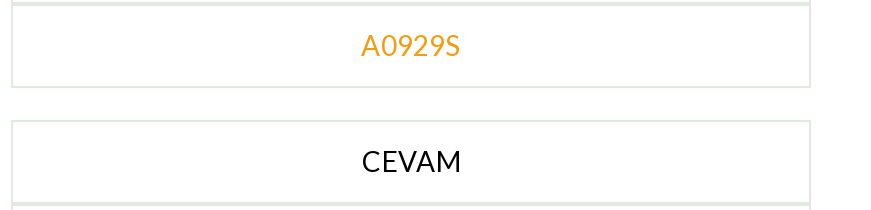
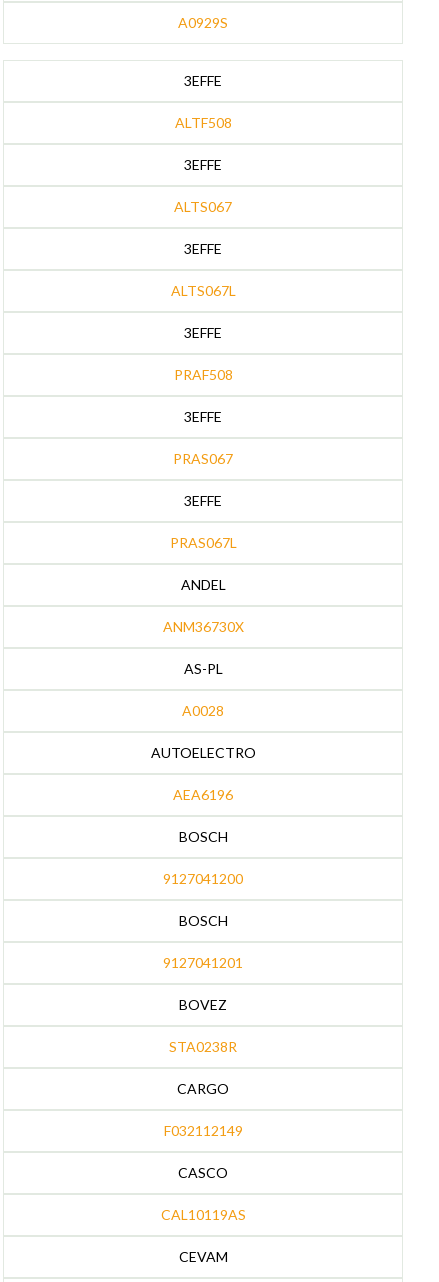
+ 3EFFE
+ ALTF508
+ 3EFFE
+ ALTS067
+ 3EFFE
+ ALTS067L
+ 3EFFE
+ PRAF508
+ 3EFFE
+ PRAS067
+ 3EFFE
+ PRAS067L
+ ANDEL
+ ANM36730X
+ AS-PL
+ A0028
+ AUTOELECTRO
+ AEA6196
+ BOSCH
+ 9127041200
+ BOSCH
+ 9127041201
+ BOVEZ
+ STA0238R
+ CARGO
+ F032112149
+ CASCO
+ CAL10119AS
